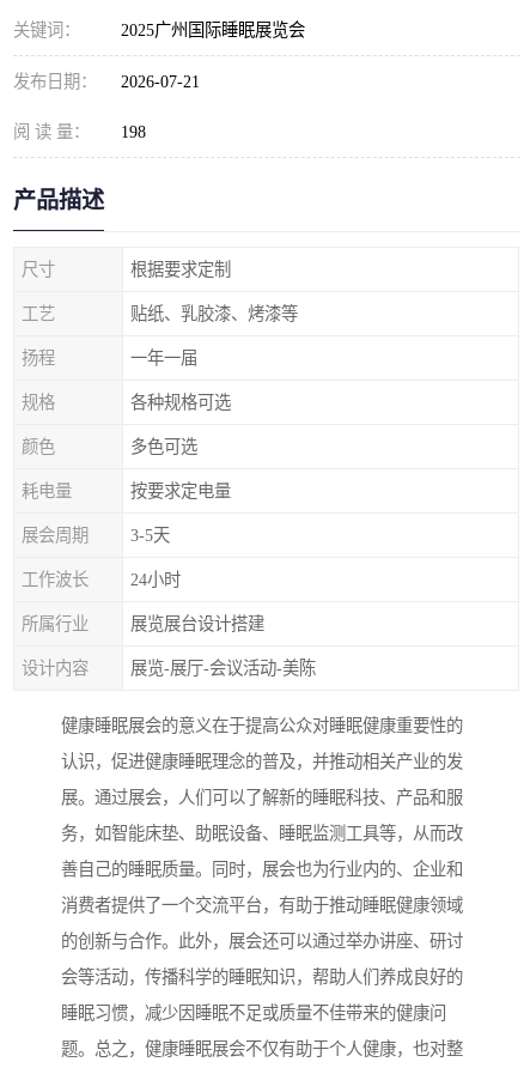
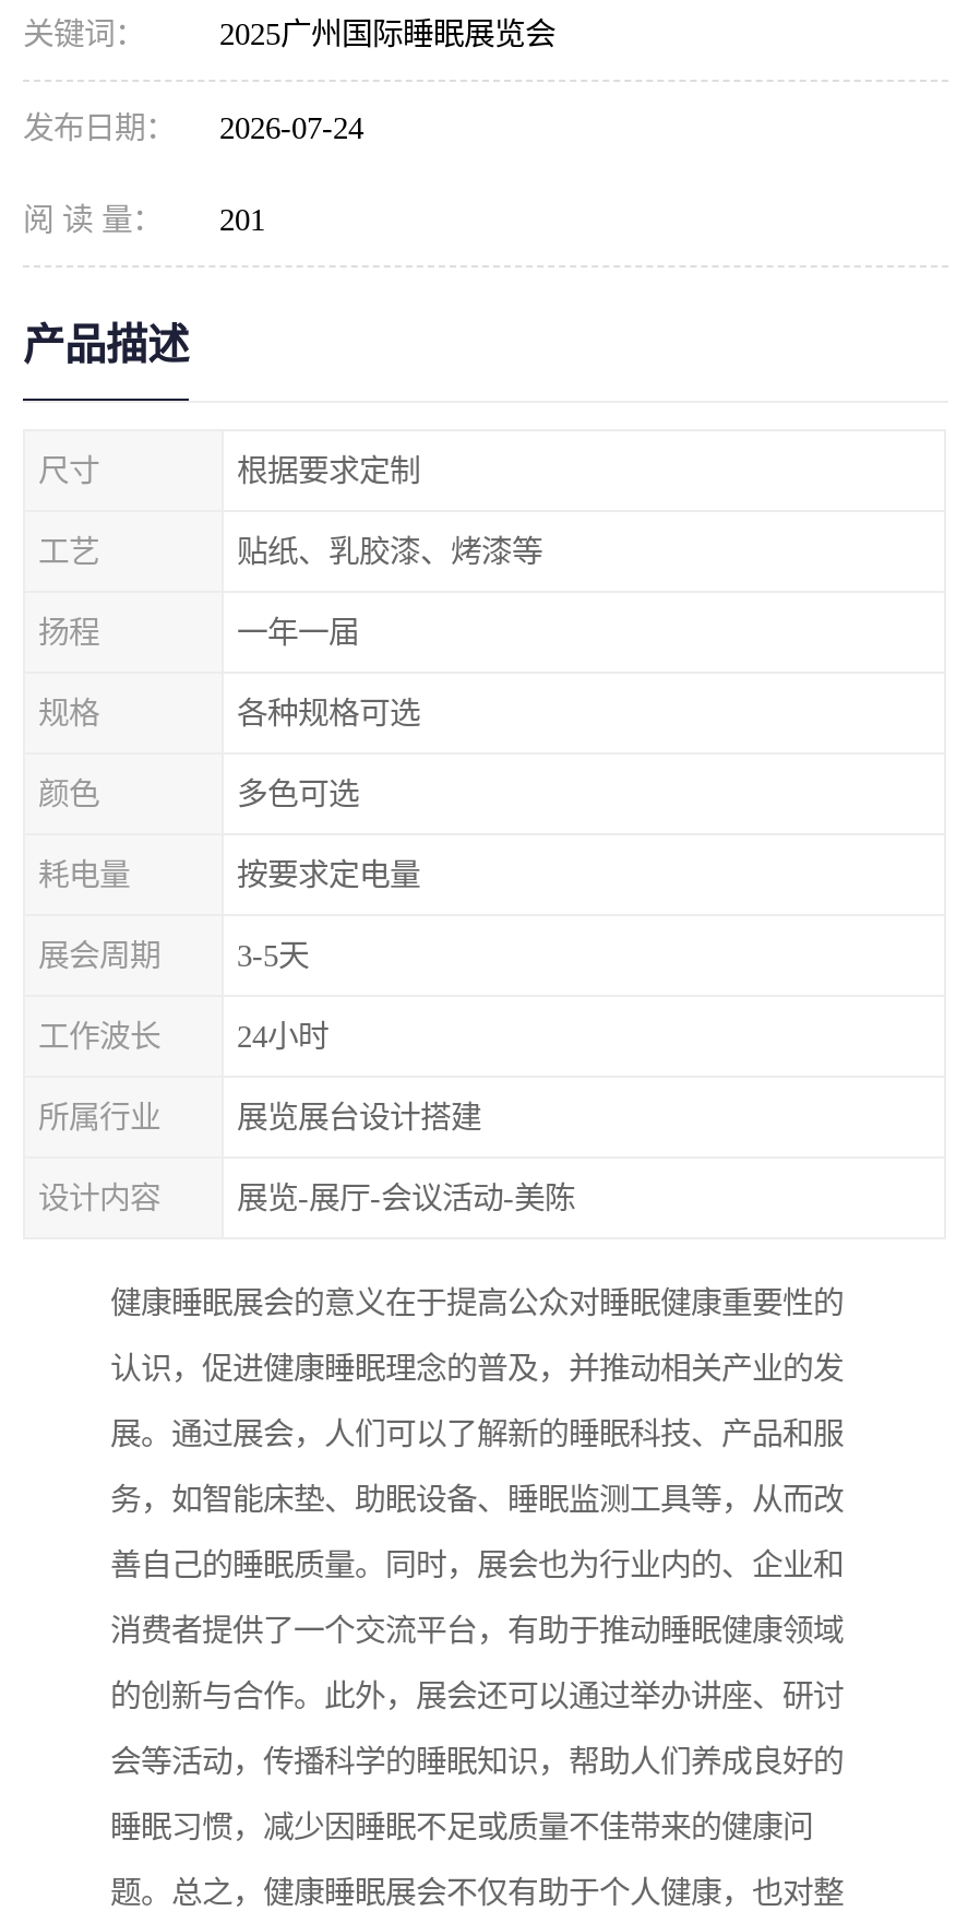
- 发布日期： 2026-07-21
+ 发布日期： 2026-07-24

- 阅 读 量： 198
+ 阅 读 量： 201
